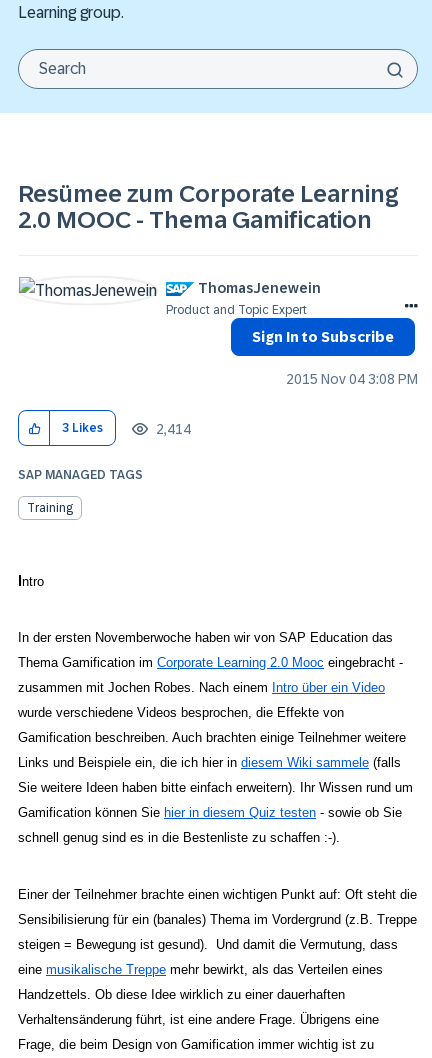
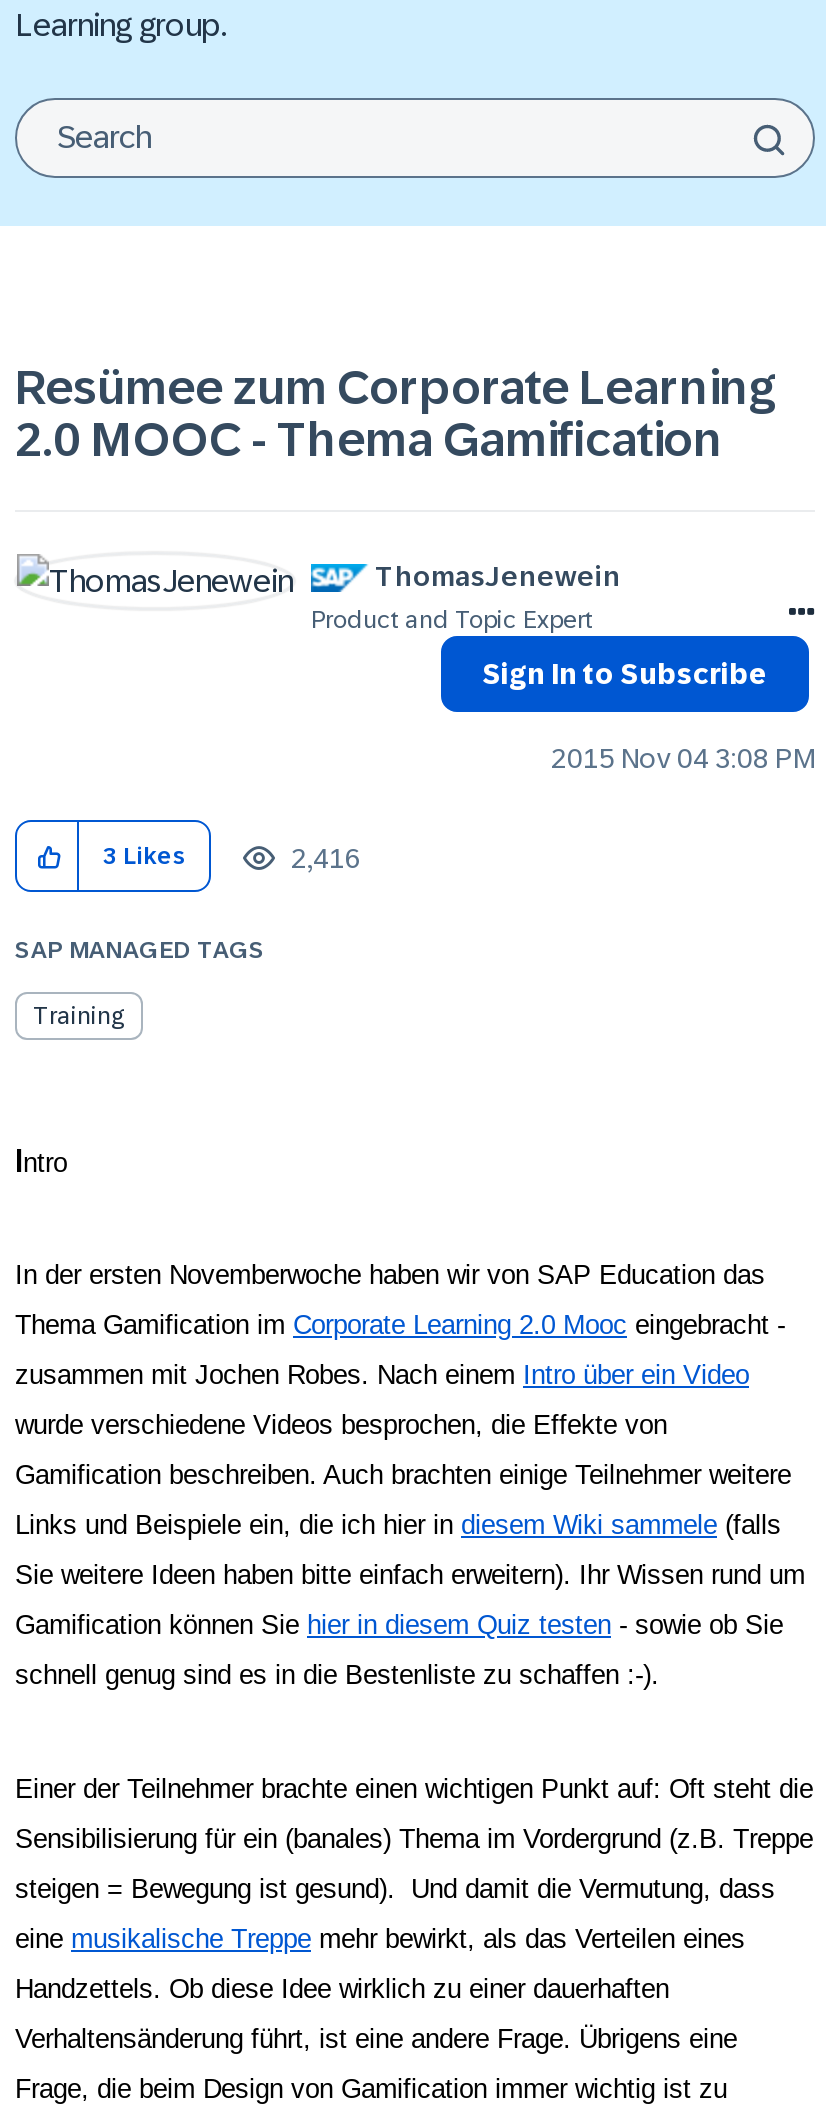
- 2,414
+ 2,416
